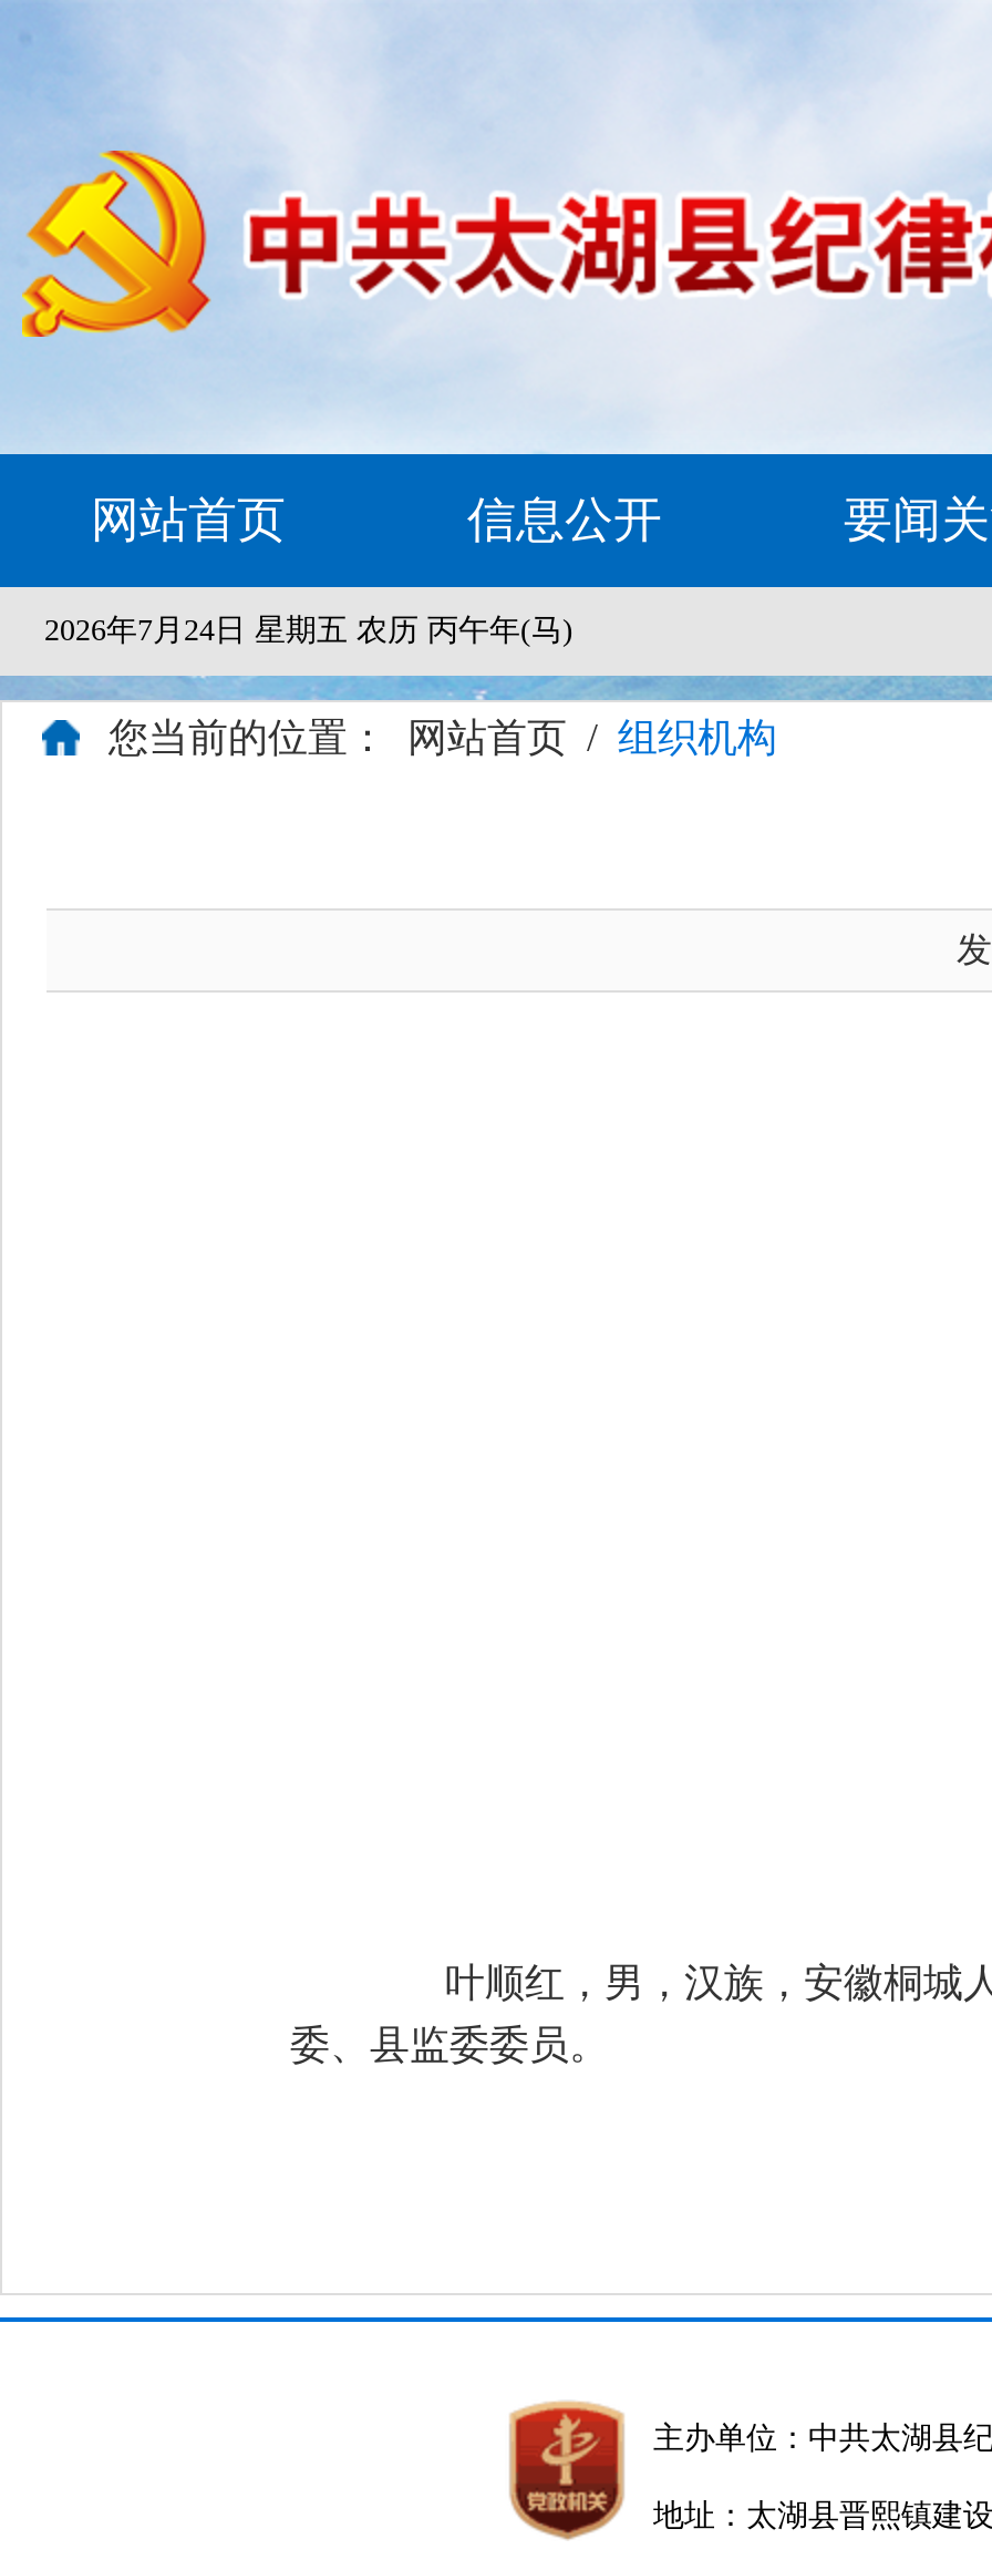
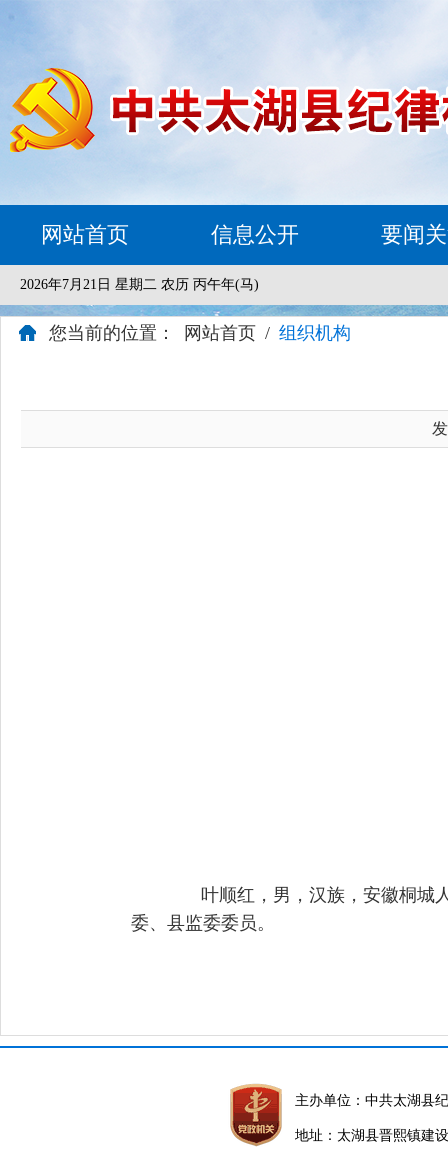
- 2026年7月24日 星期五 农历 丙午年(马)
+ 2026年7月21日 星期二 农历 丙午年(马)
